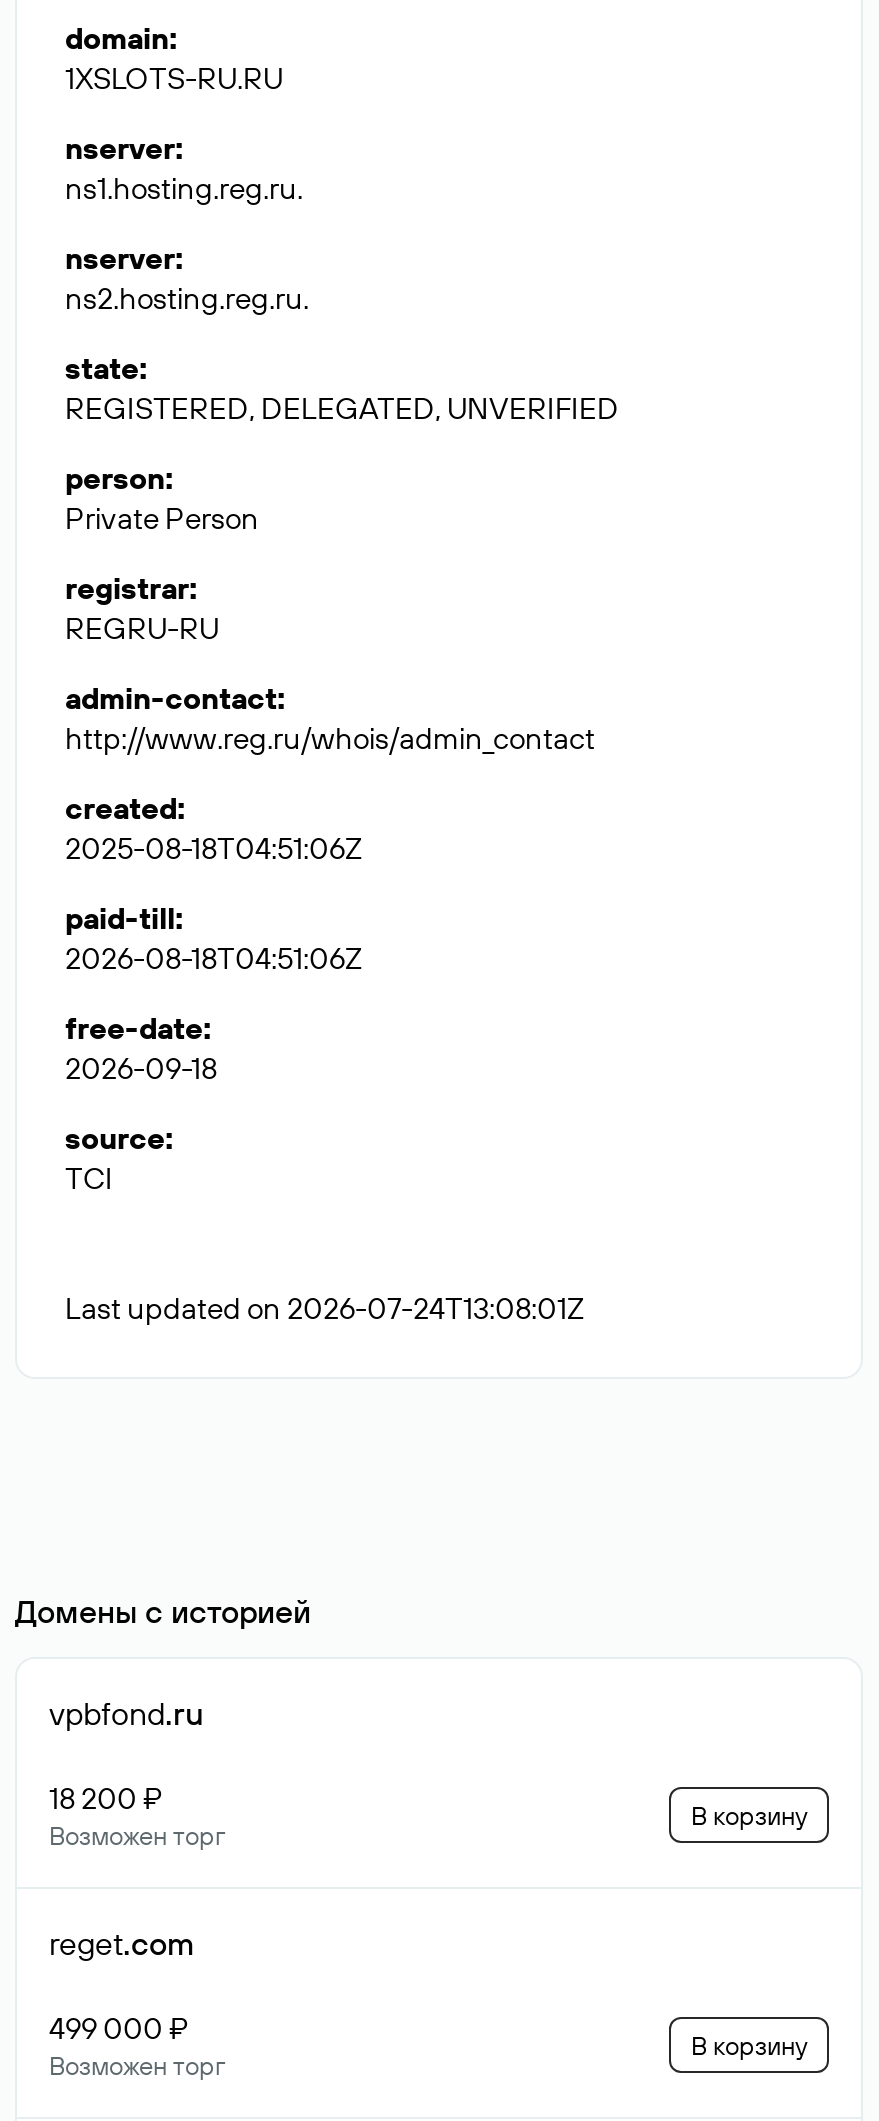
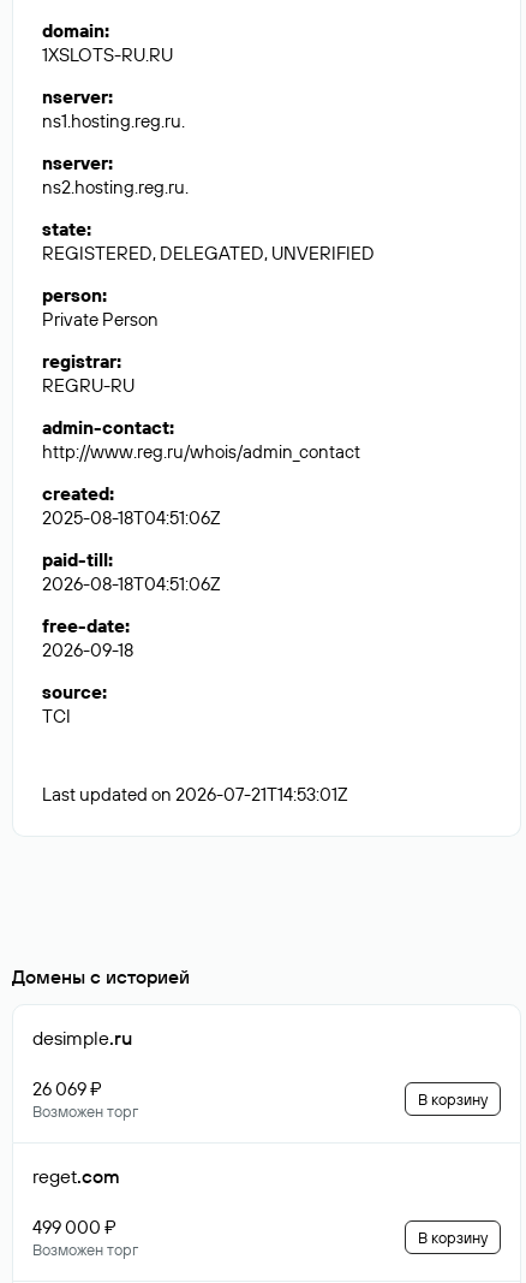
- Last updated on 2026-07-24T13:08:01Z
+ Last updated on 2026-07-21T14:53:01Z

- vpbfond.ru
+ desimple.ru

- 18 200 ₽
+ 26 069 ₽
